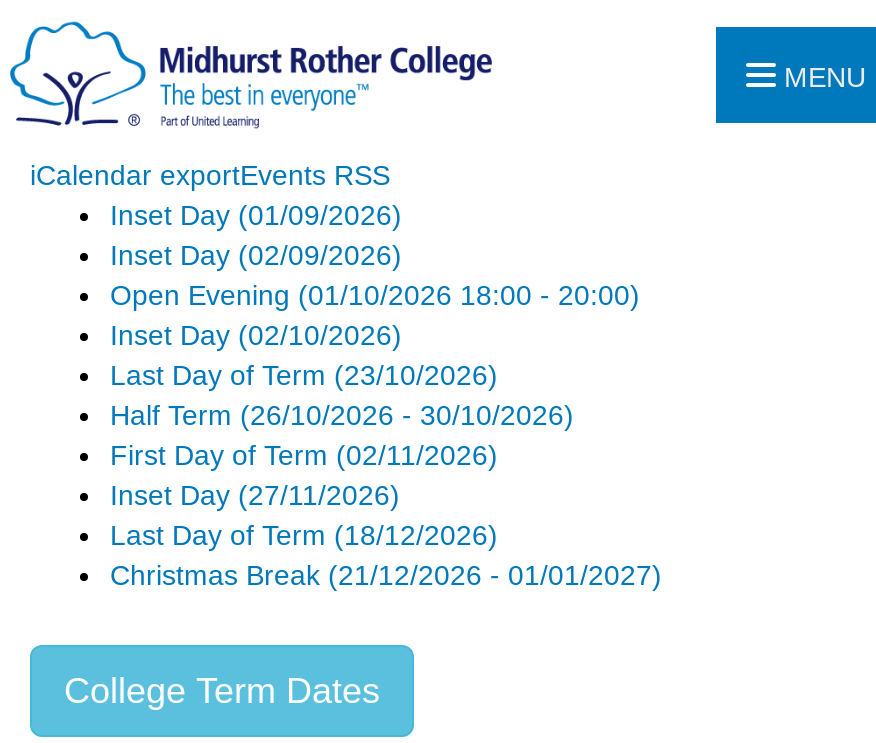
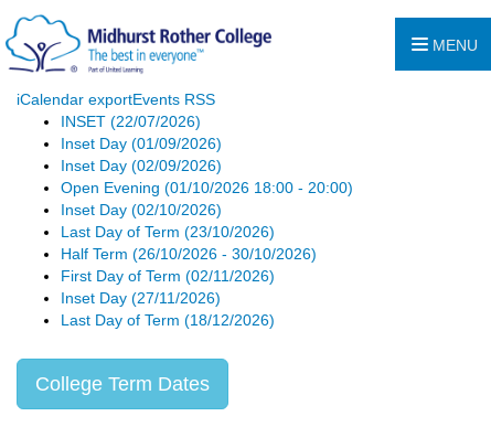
+ INSET (22/07/2026)

moved down: Inset Day (01/09/2026) | Inset Day (02/09/2026) | Open Evening (01/10/2026 18:00 - 20:00) | ... | Inset Day (27/11/2026) | Last Day of Term (18/12/2026)

- Christmas Break (21/12/2026 - 01/01/2027)
